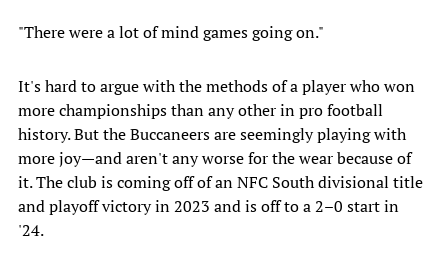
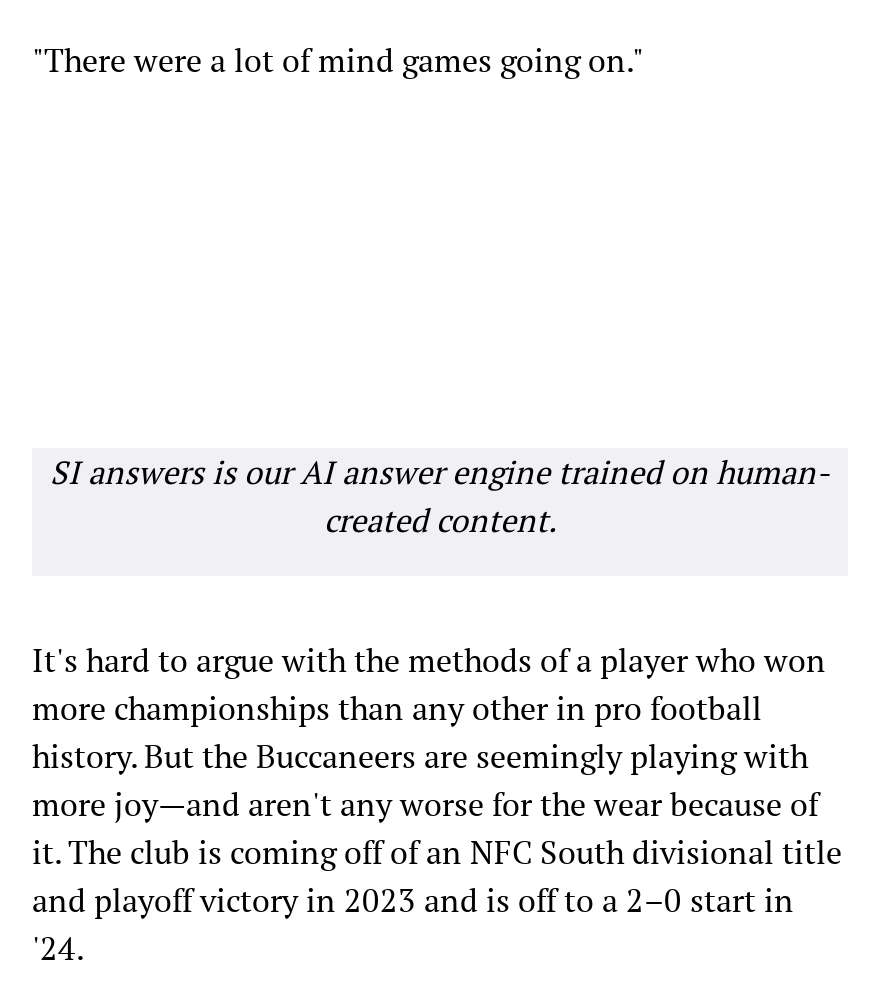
+ SI answers is our AI answer engine trained on human-
+ created content.
